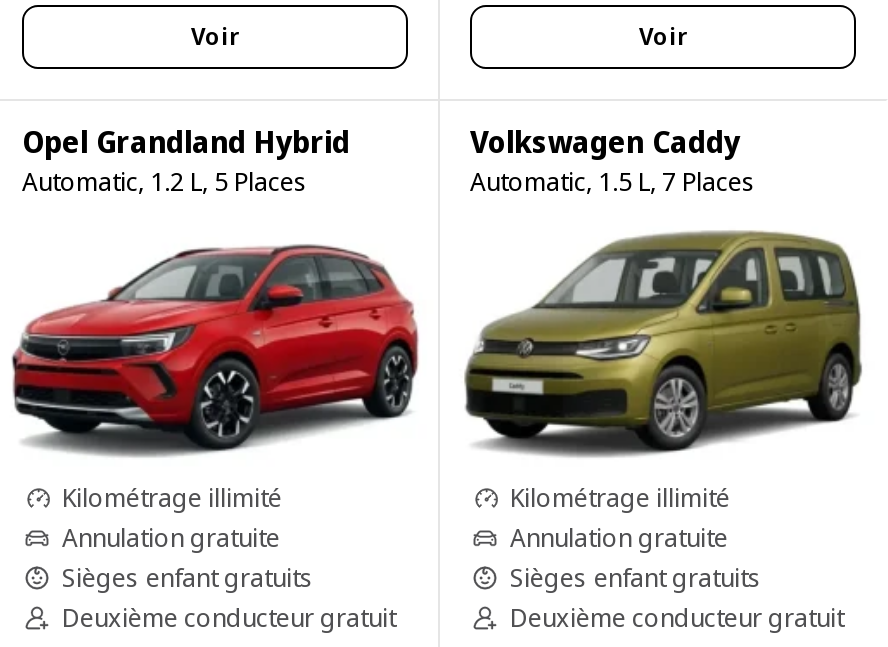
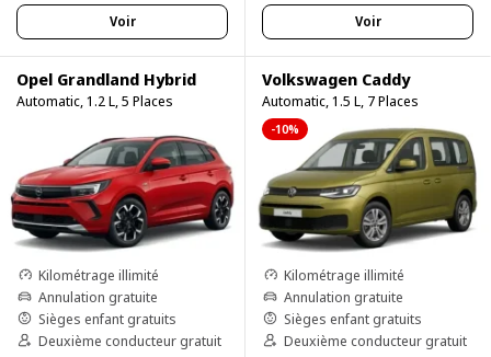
+ -10%
